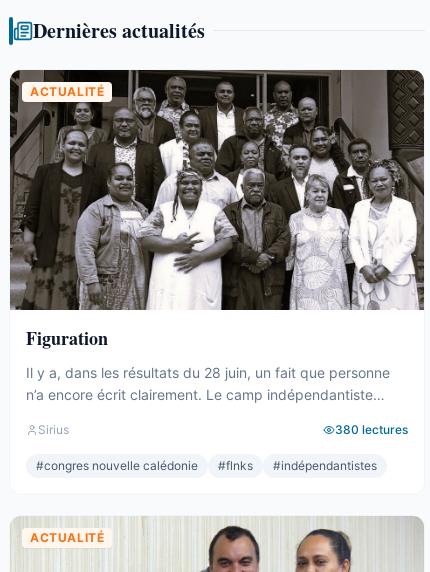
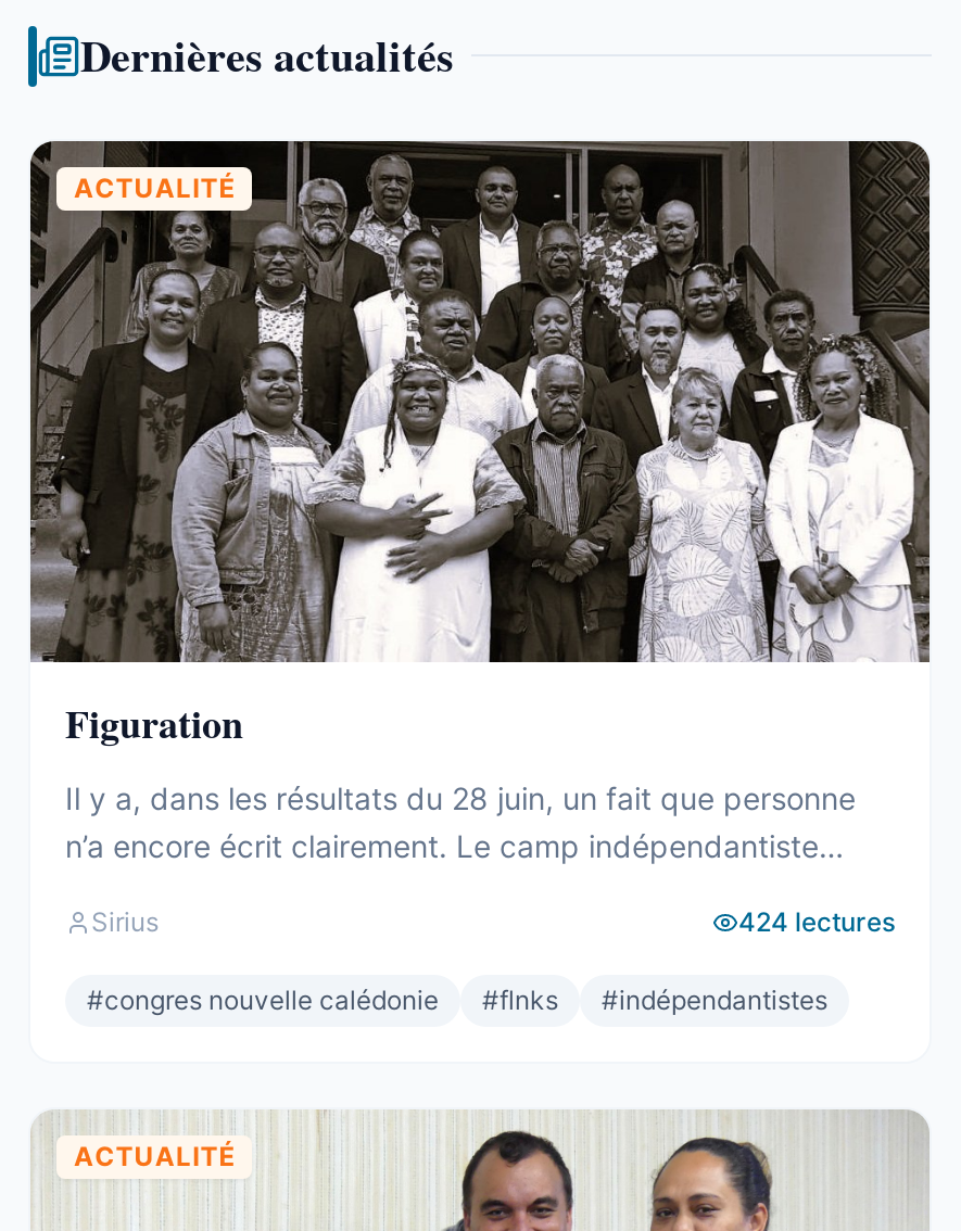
- 380 lectures
+ 424 lectures
